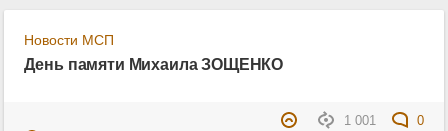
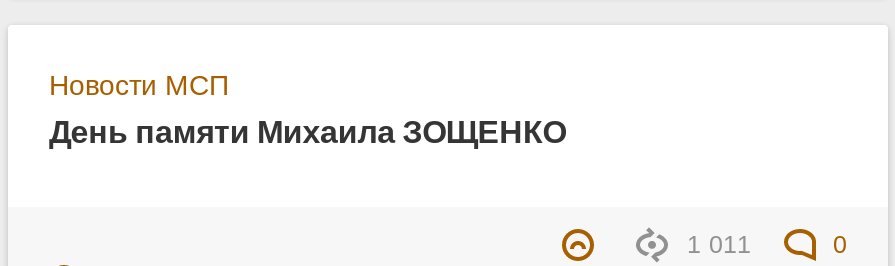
- 1 001
+ 1 011
